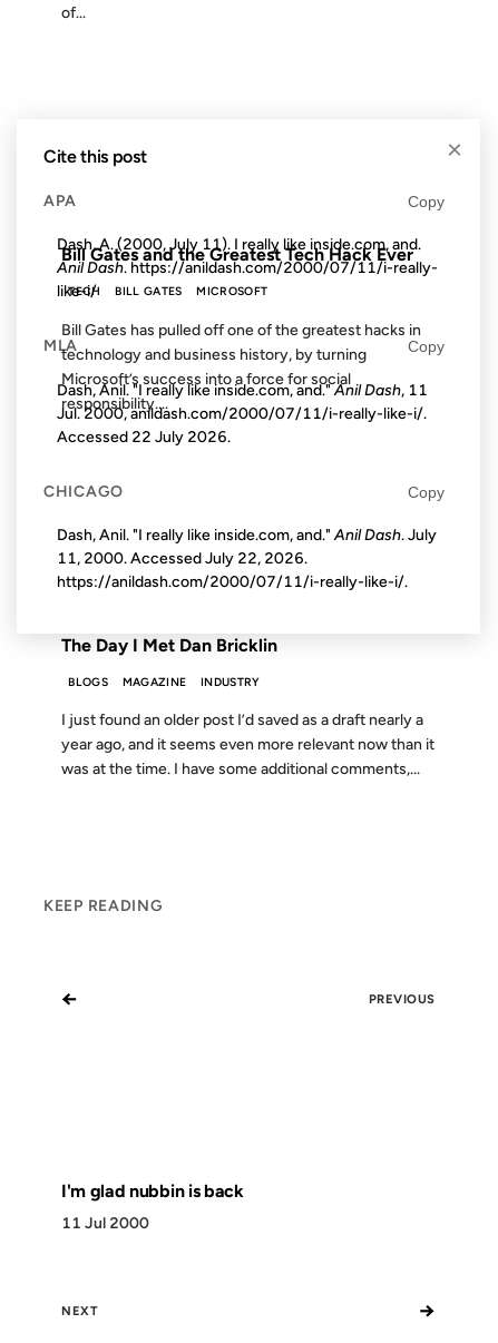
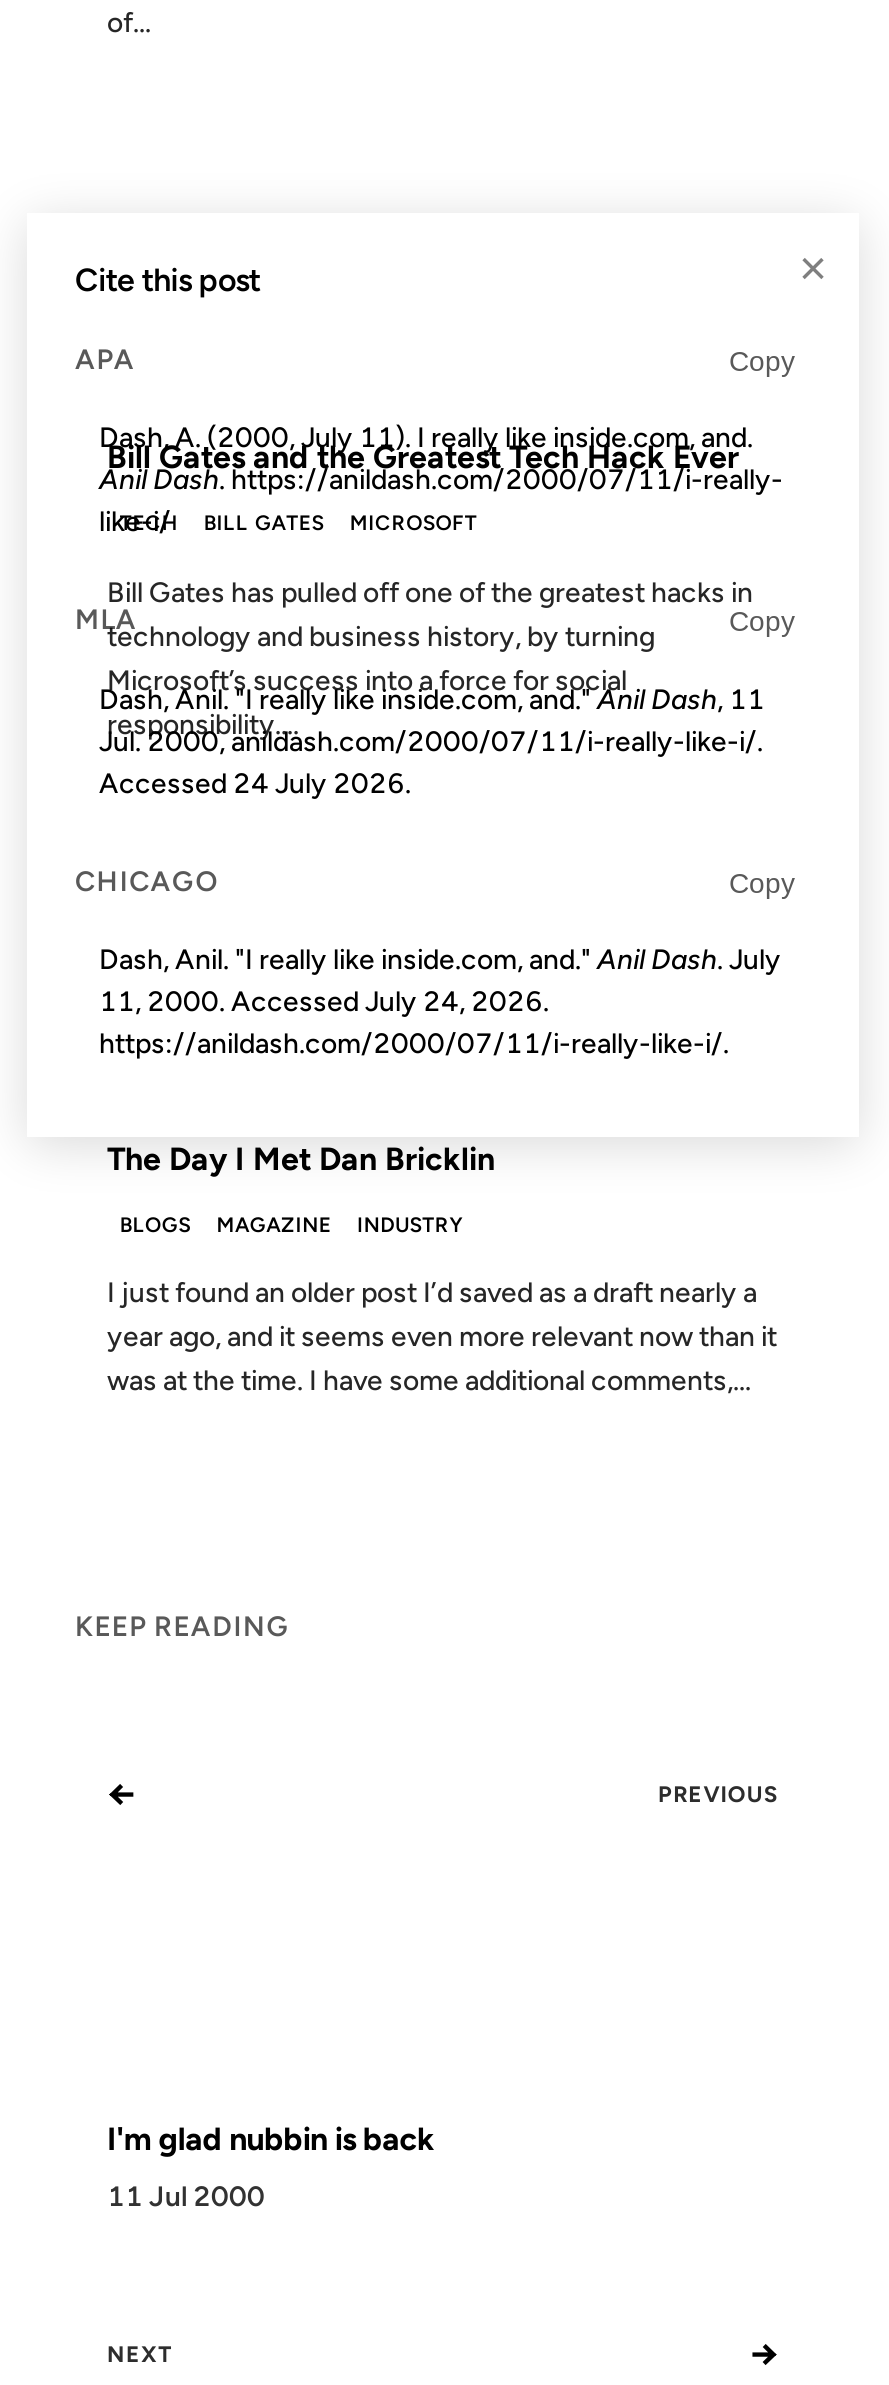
- Accessed 22 July 2026.
+ Accessed 24 July 2026.

- 11, 2000. Accessed July 22, 2026.
+ 11, 2000. Accessed July 24, 2026.
